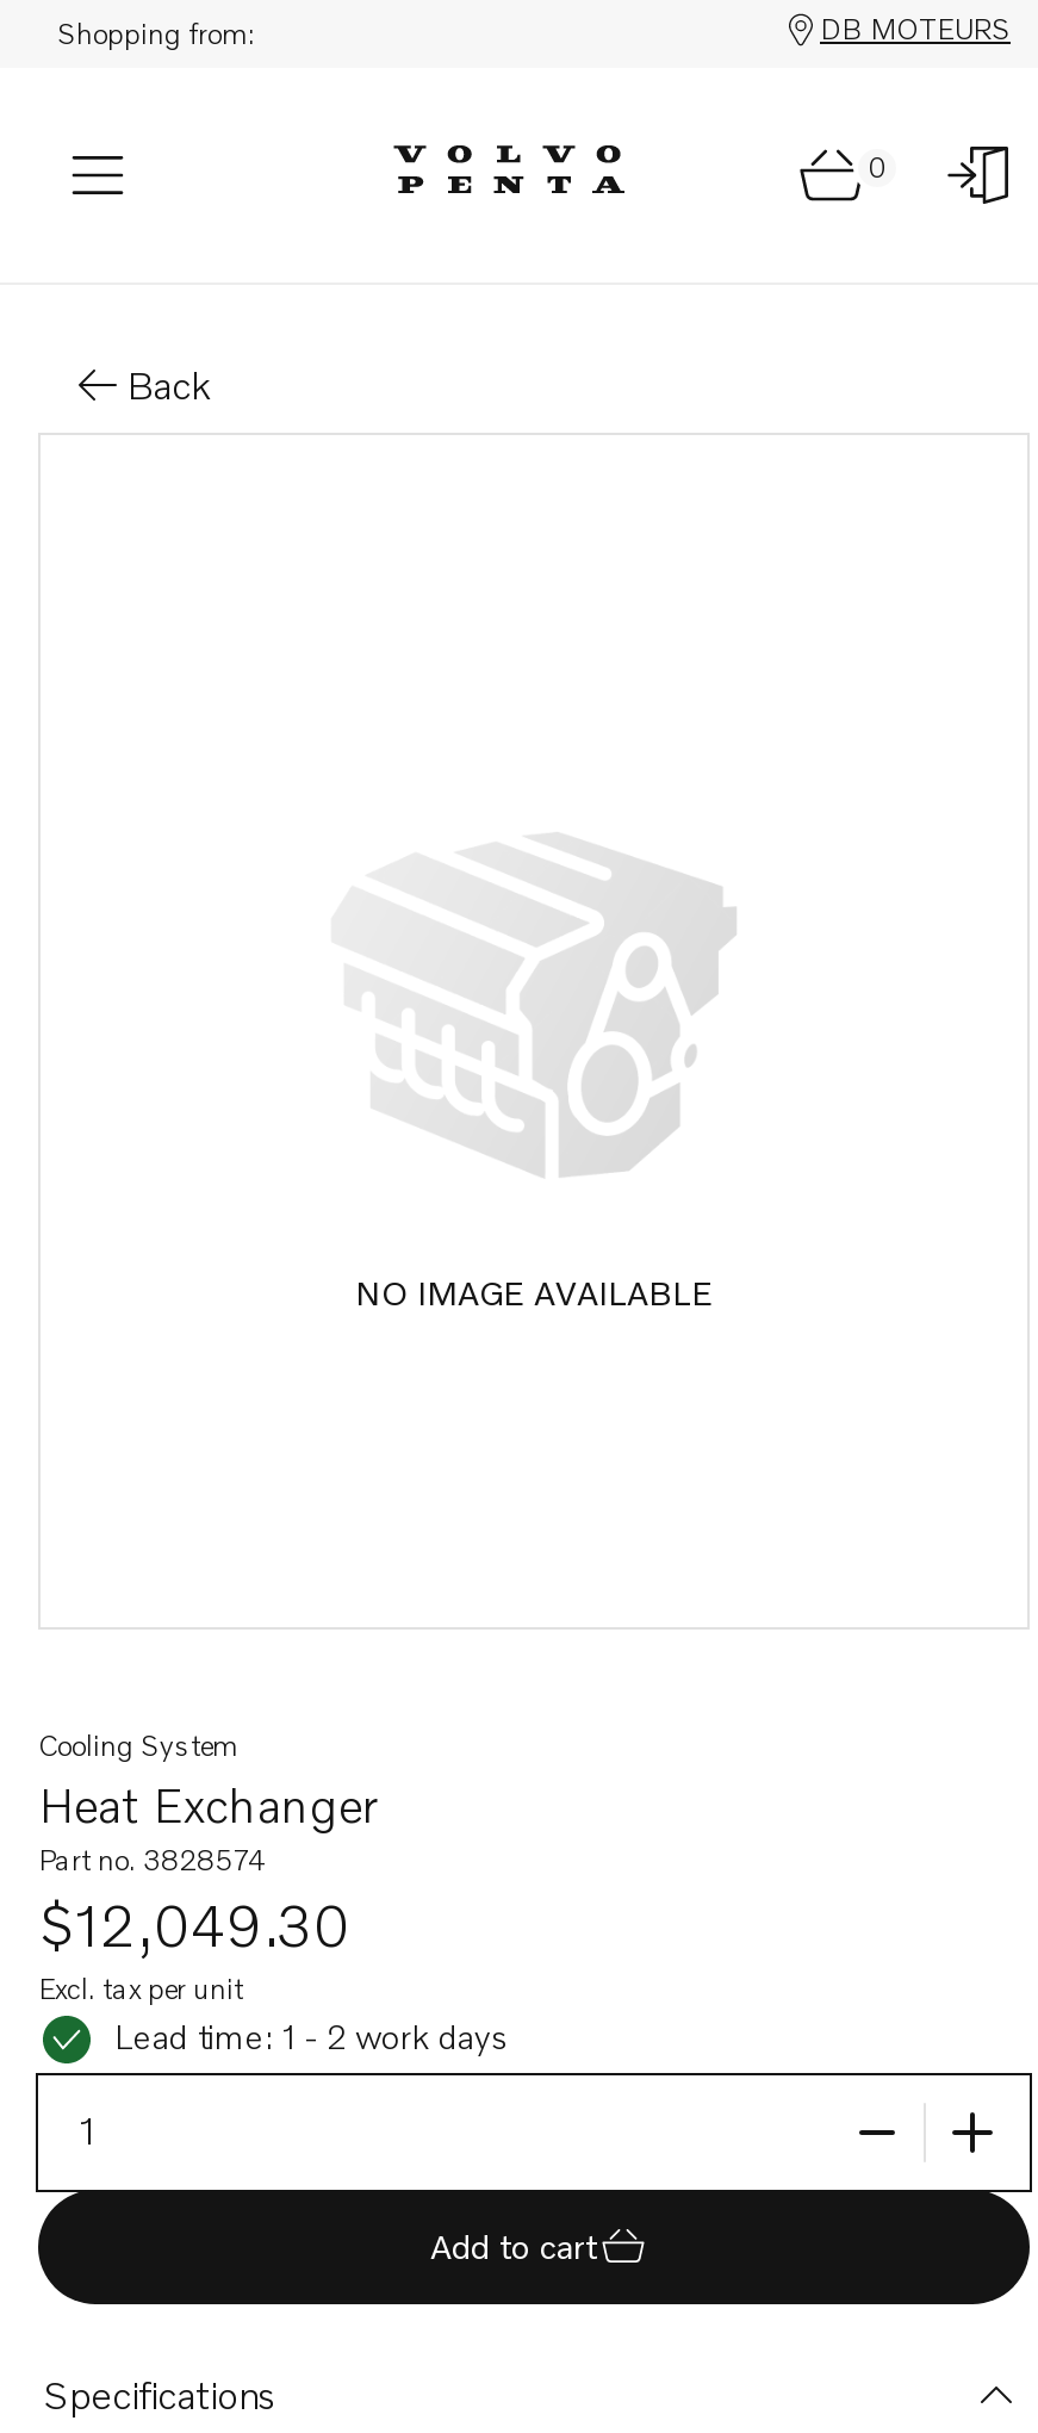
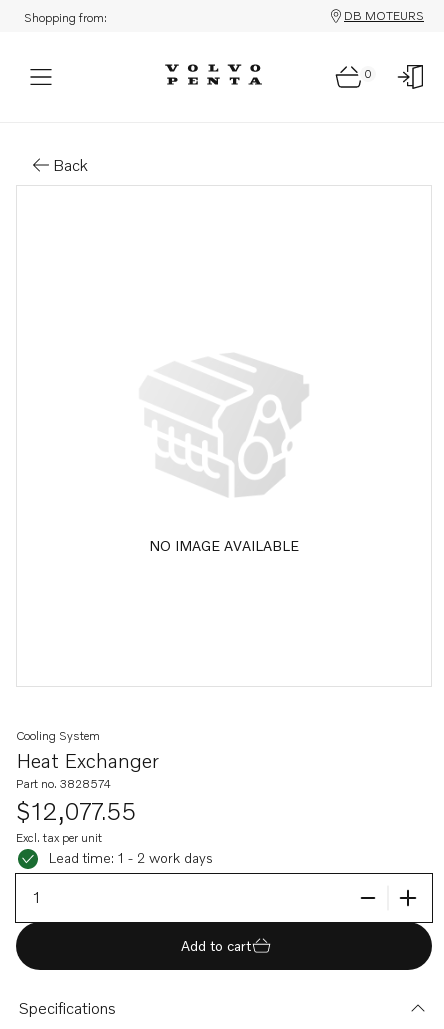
- $12,049.30
+ $12,077.55
